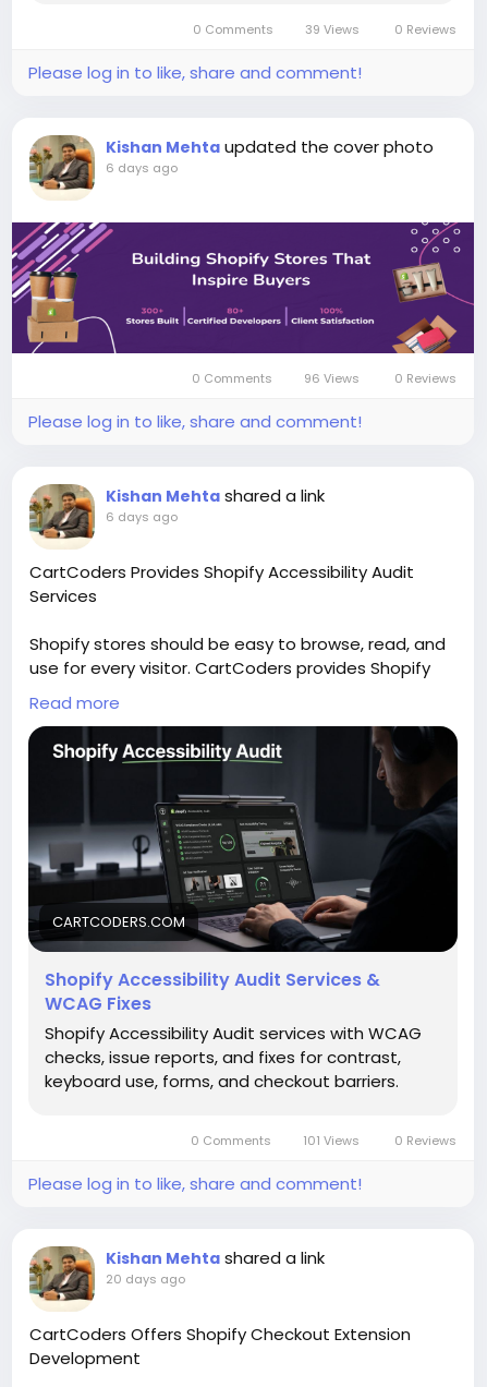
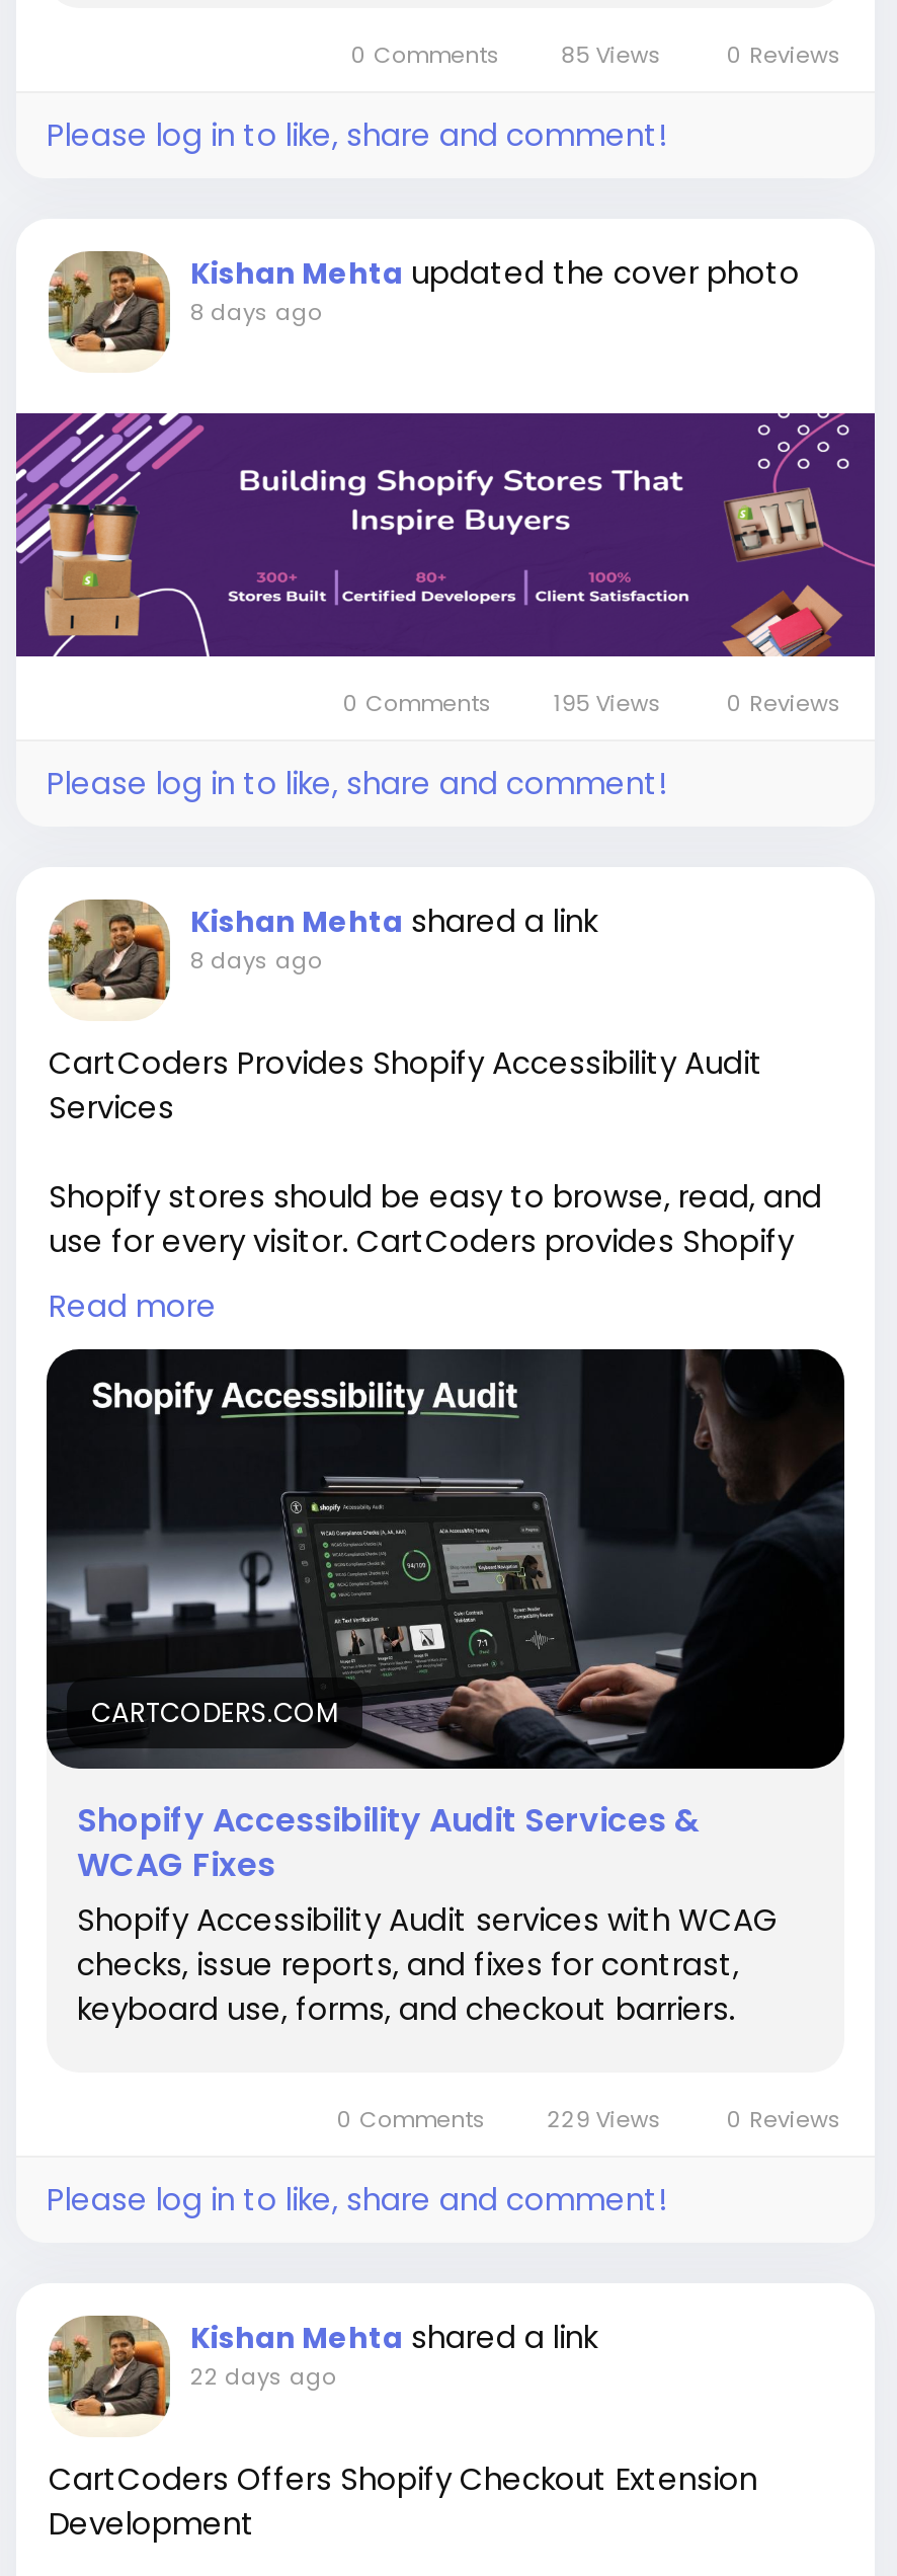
- 0 Comments 39 Views 0 Reviews
+ 0 Comments 85 Views 0 Reviews

- 6 days ago
+ 8 days ago

- 0 Comments 96 Views 0 Reviews
+ 0 Comments 195 Views 0 Reviews

- 6 days ago
+ 8 days ago

- 0 Comments 101 Views 0 Reviews
+ 0 Comments 229 Views 0 Reviews

- 20 days ago
+ 22 days ago
